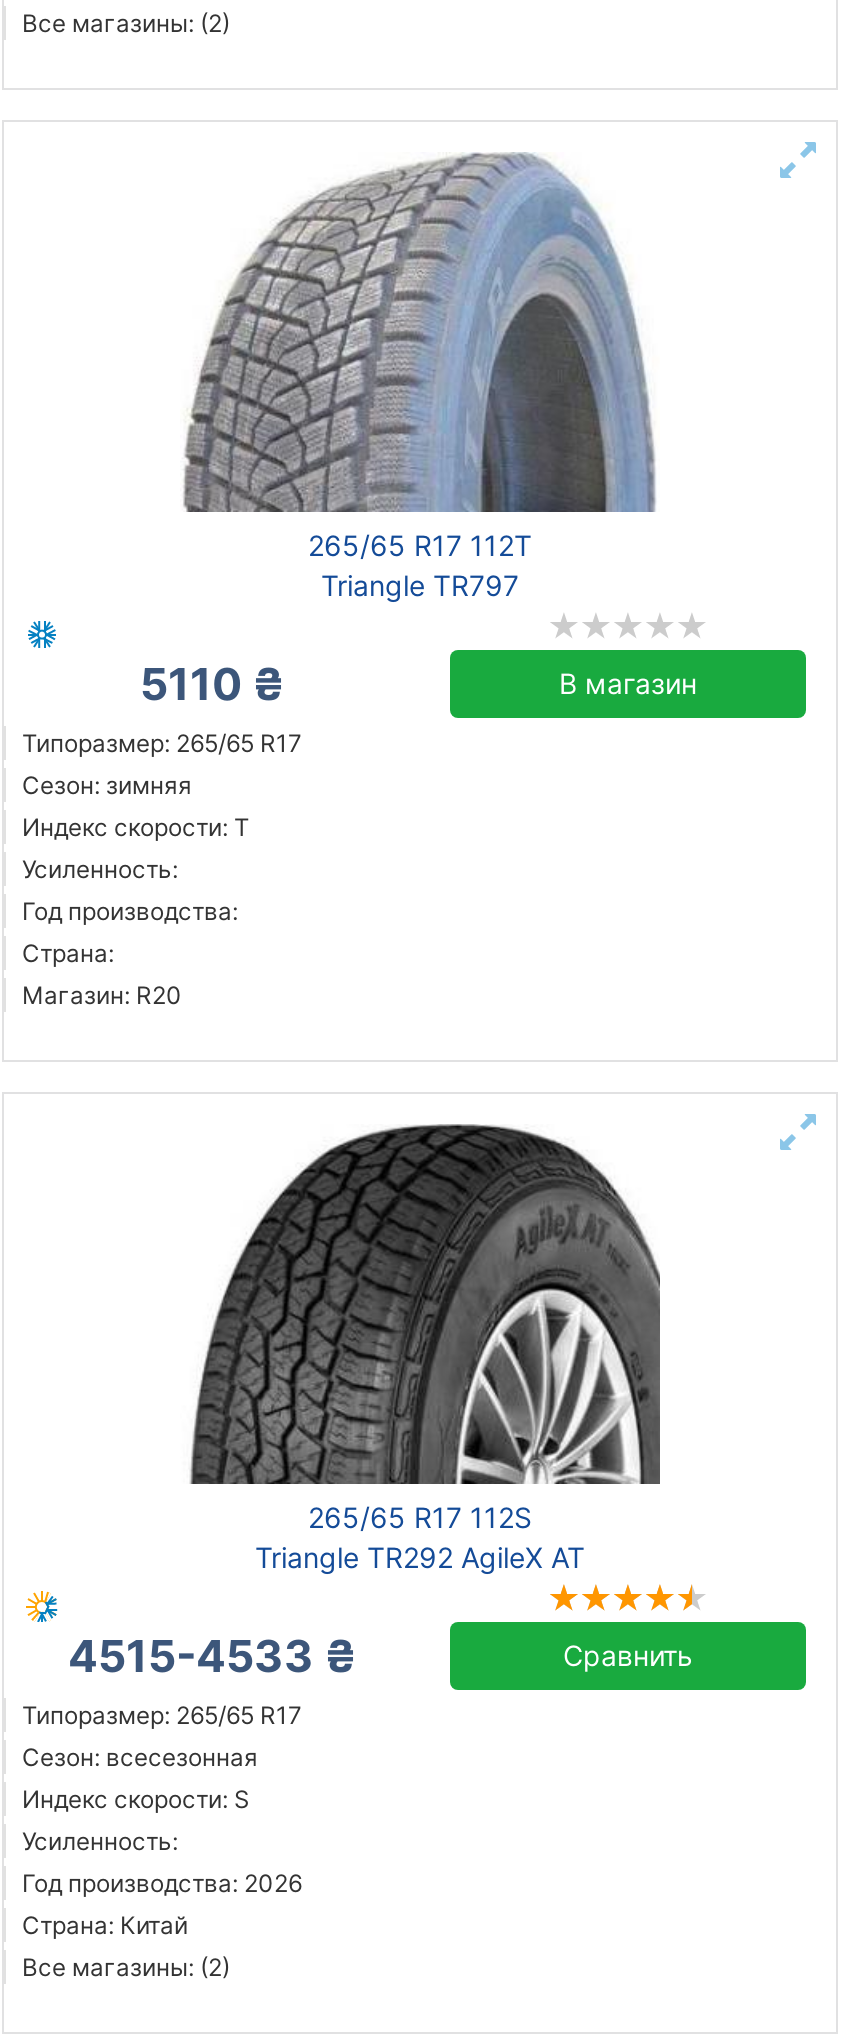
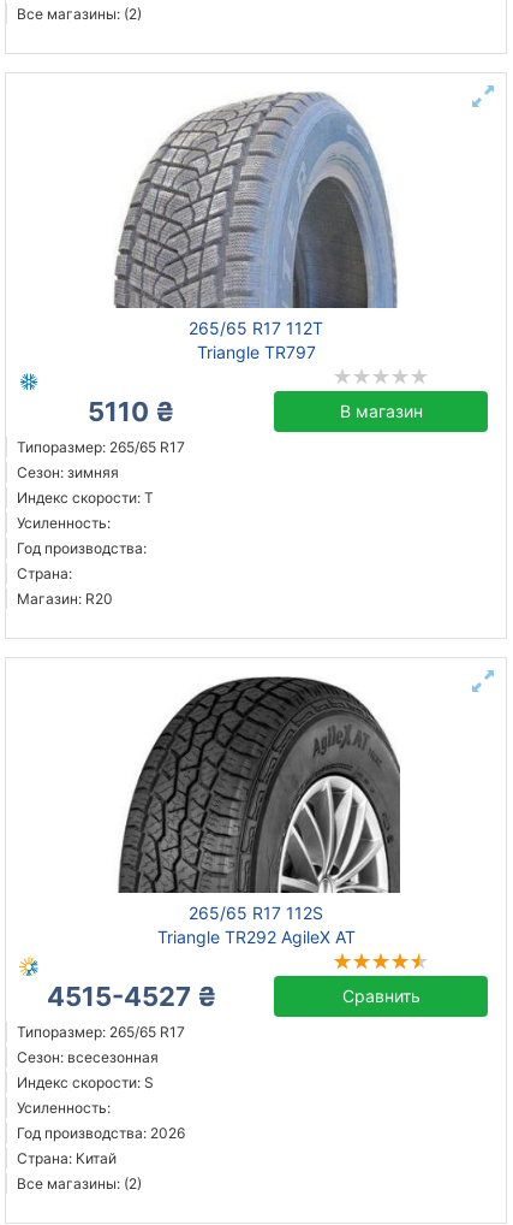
- 4515-4533 ₴
+ 4515-4527 ₴
